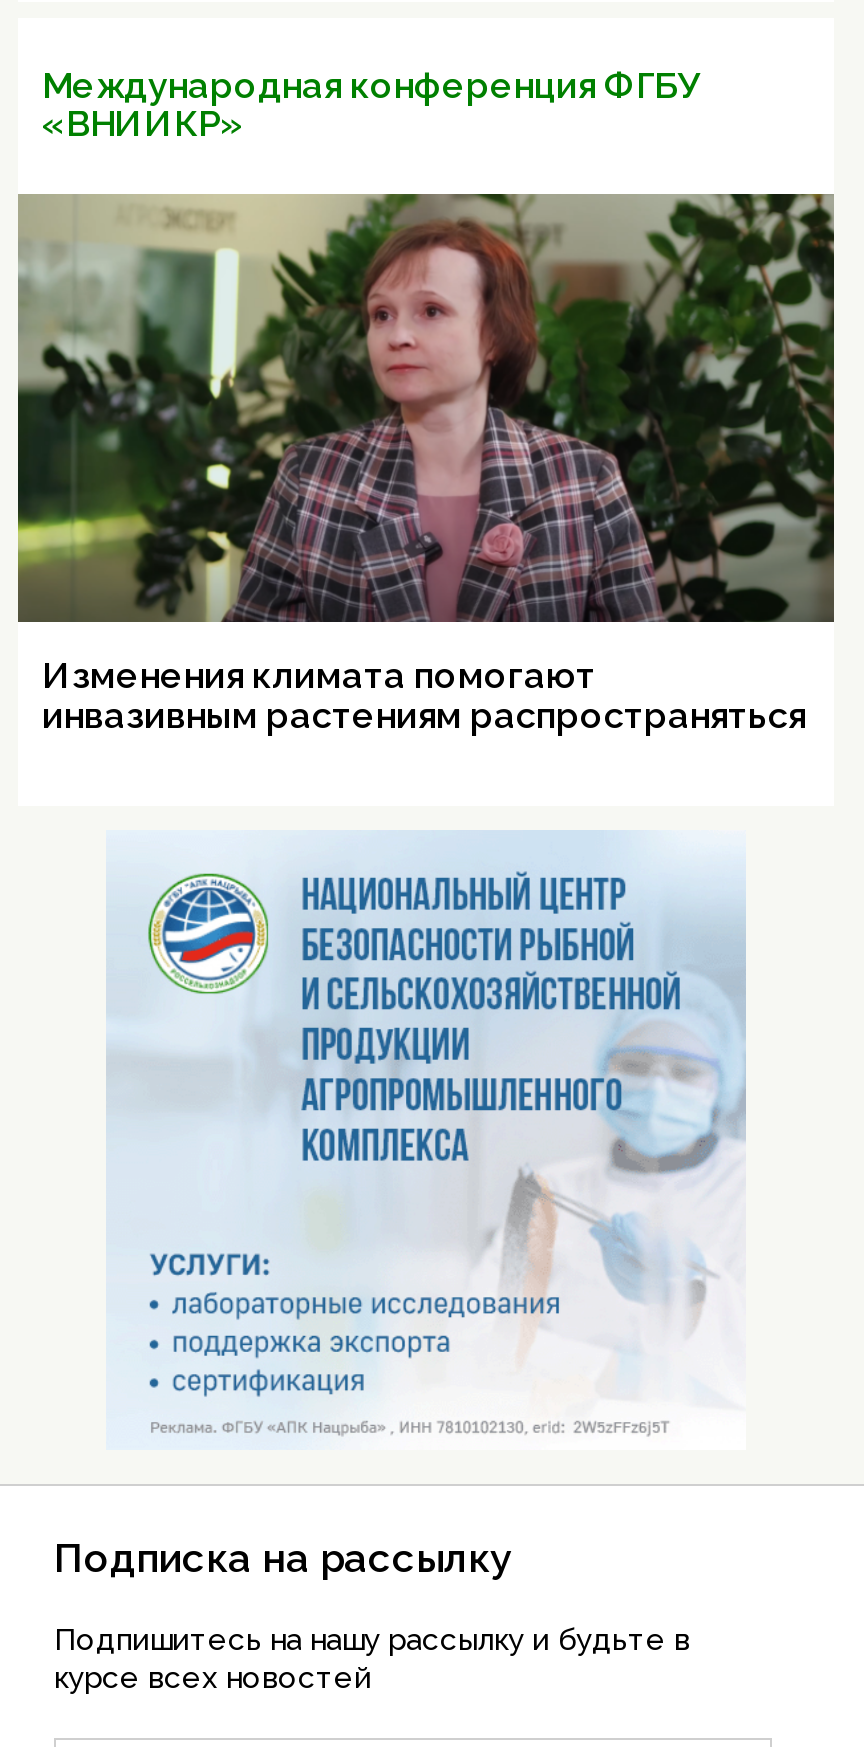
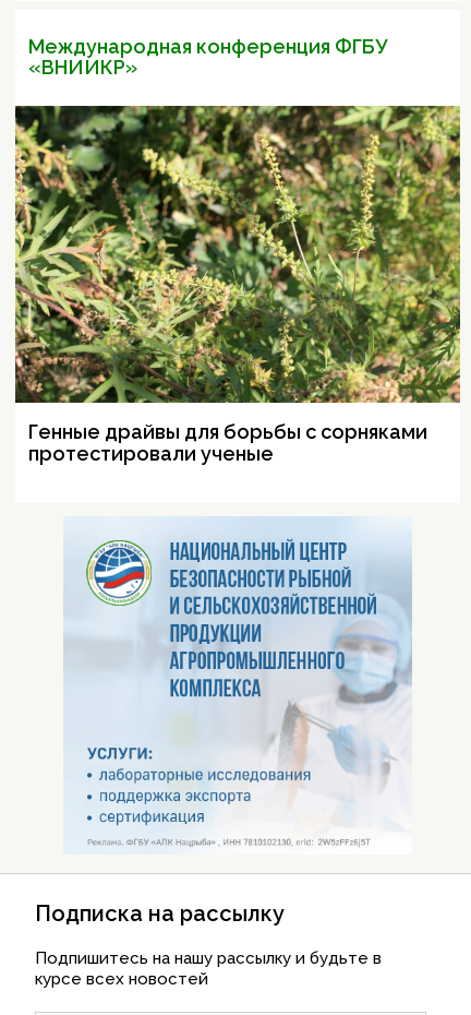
- [image]
+ [image]

- Изменения климата помогают
- инвазивным растениям распространяться
+ Генные драйвы для борьбы с сорняками
+ протестировали ученые
